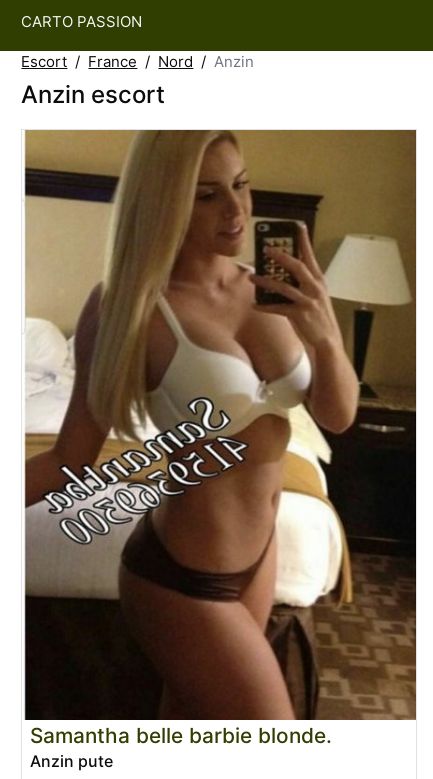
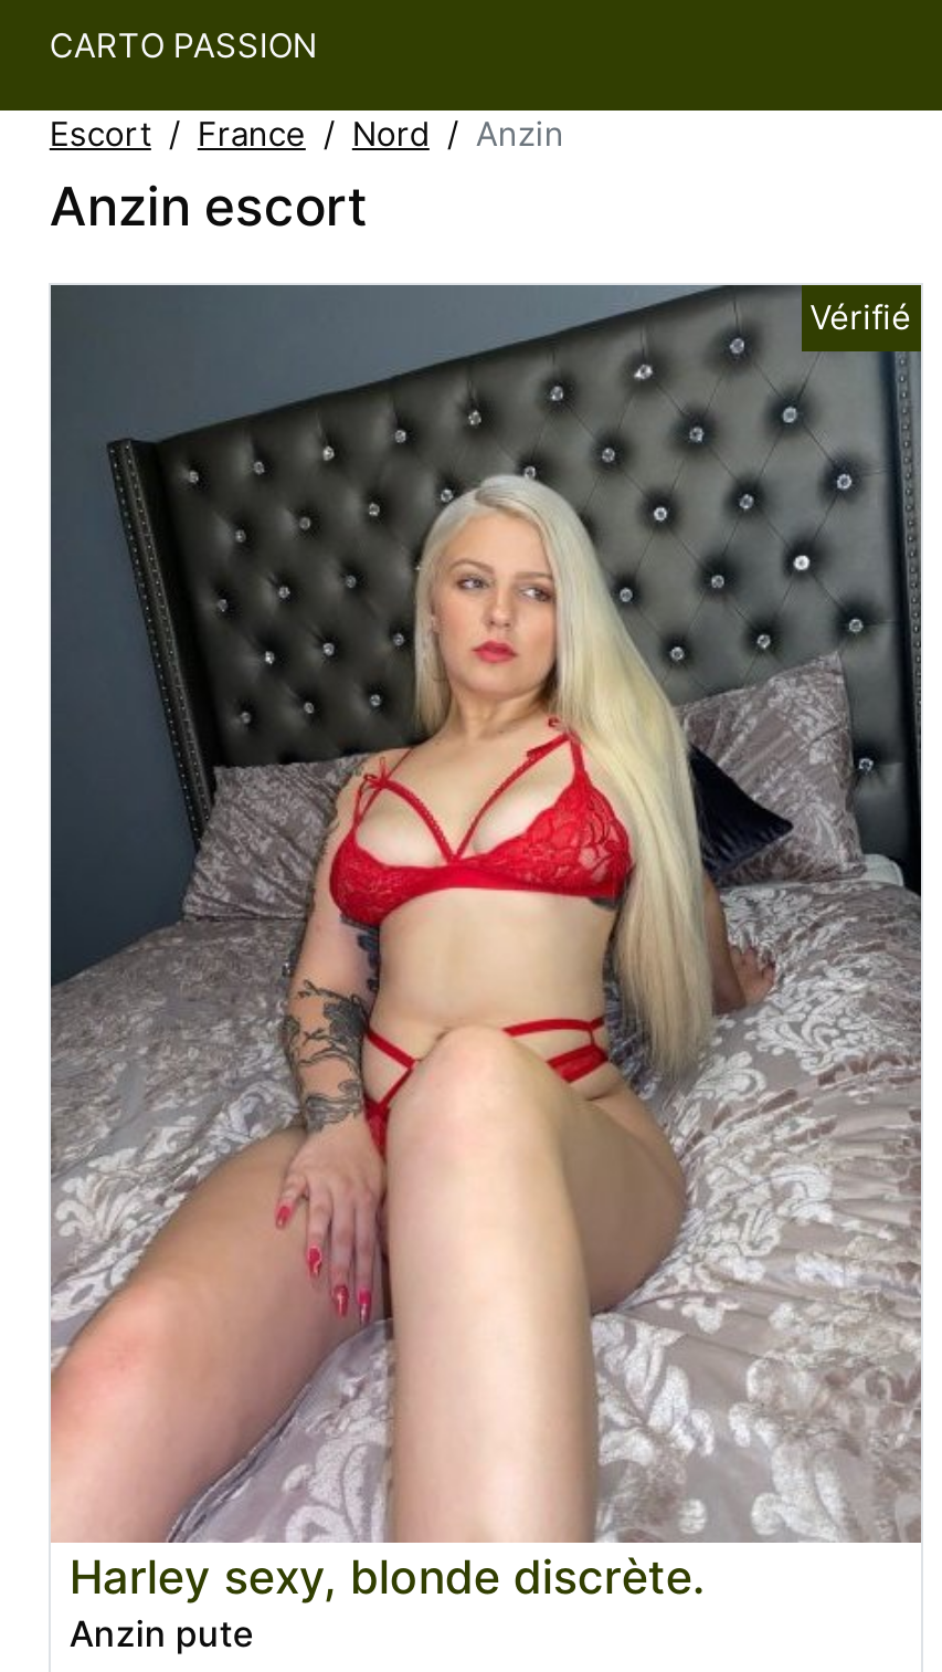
- [image]
- Samantha belle barbie blonde.
+ [image]
+ Harley sexy, blonde discrète.
